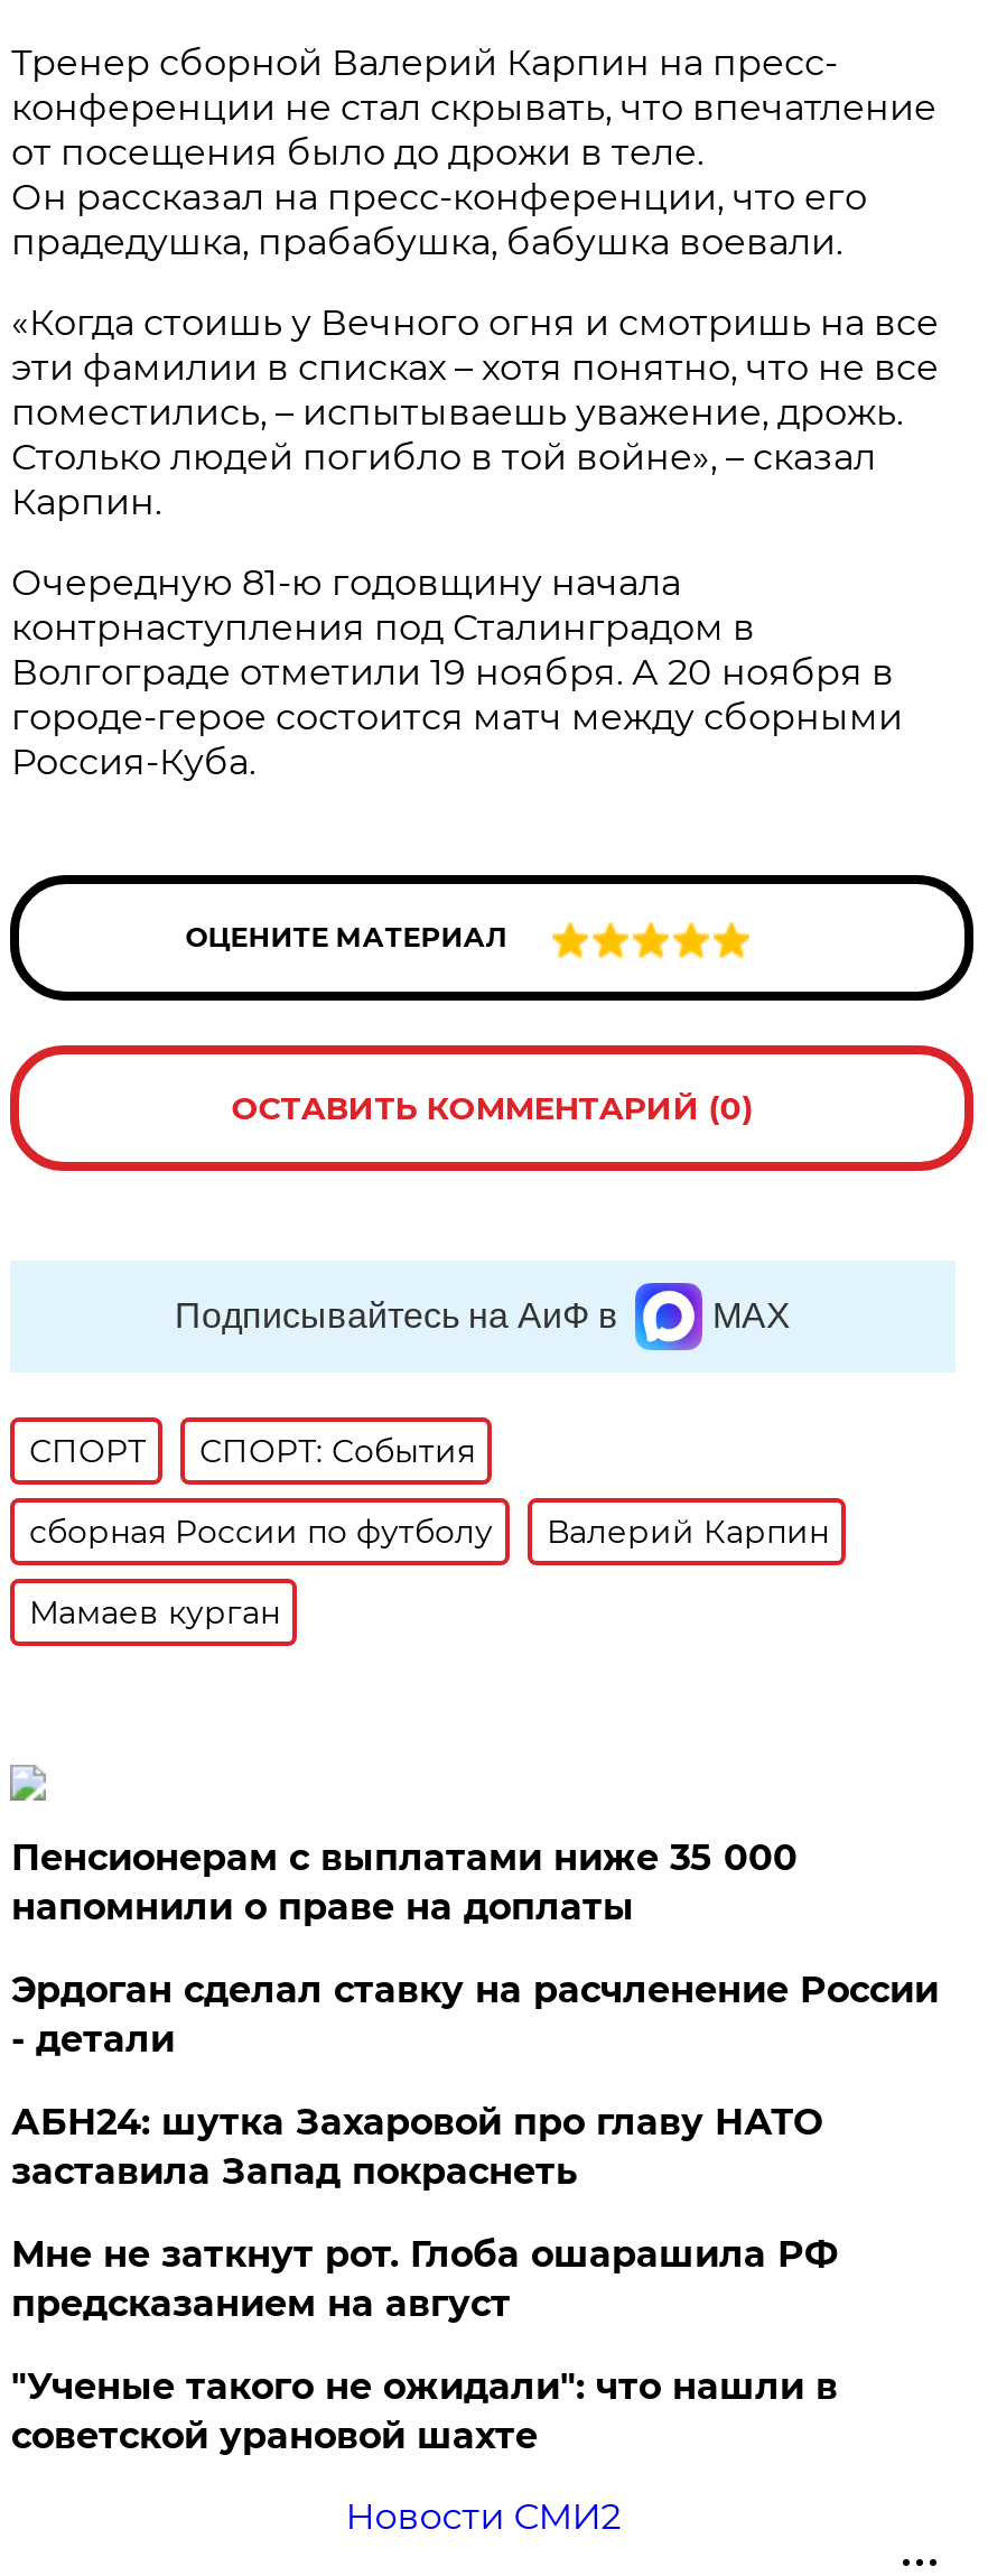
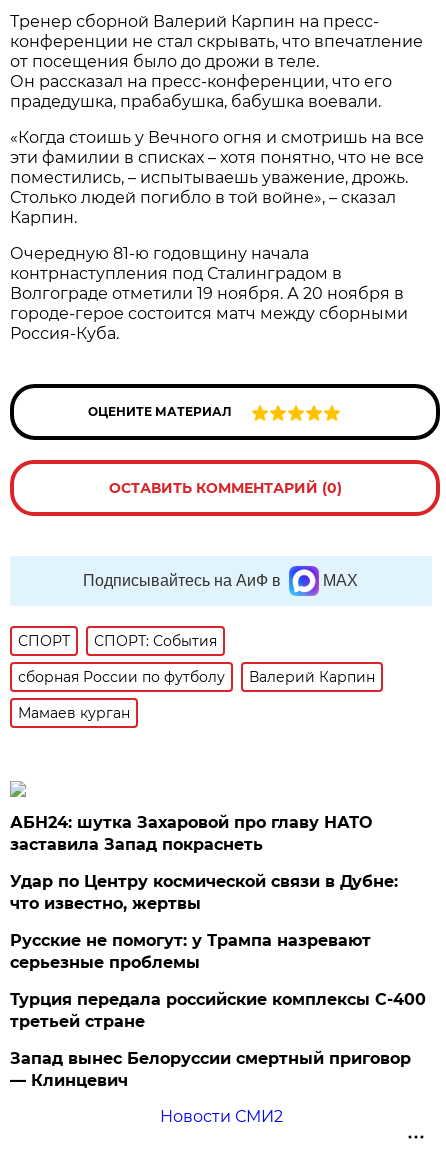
- Пенсионерам с выплатами ниже 35 000
- напомнили о праве на доплаты
- Эрдоган сделал ставку на расчленение России
- - детали

moved up: АБН24: шутка Захаровой про главу НАТО | заставила Запад покраснеть

- Мне не заткнут рот. Глоба ошарашила РФ
- предсказанием на август
- "Ученые такого не ожидали": что нашли в
- советской урановой шахте
+ Удар по Центру космической связи в Дубне:
+ что известно, жертвы
+ Русские не помогут: у Трампа назревают
+ серьезные проблемы
+ Турция передала российские комплексы С-400
+ третьей стране
+ Запад вынес Белоруссии смертный приговор
+ — Клинцевич
